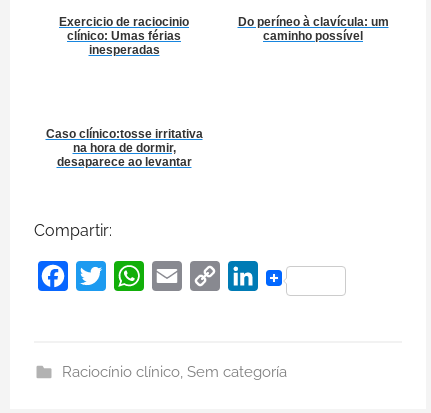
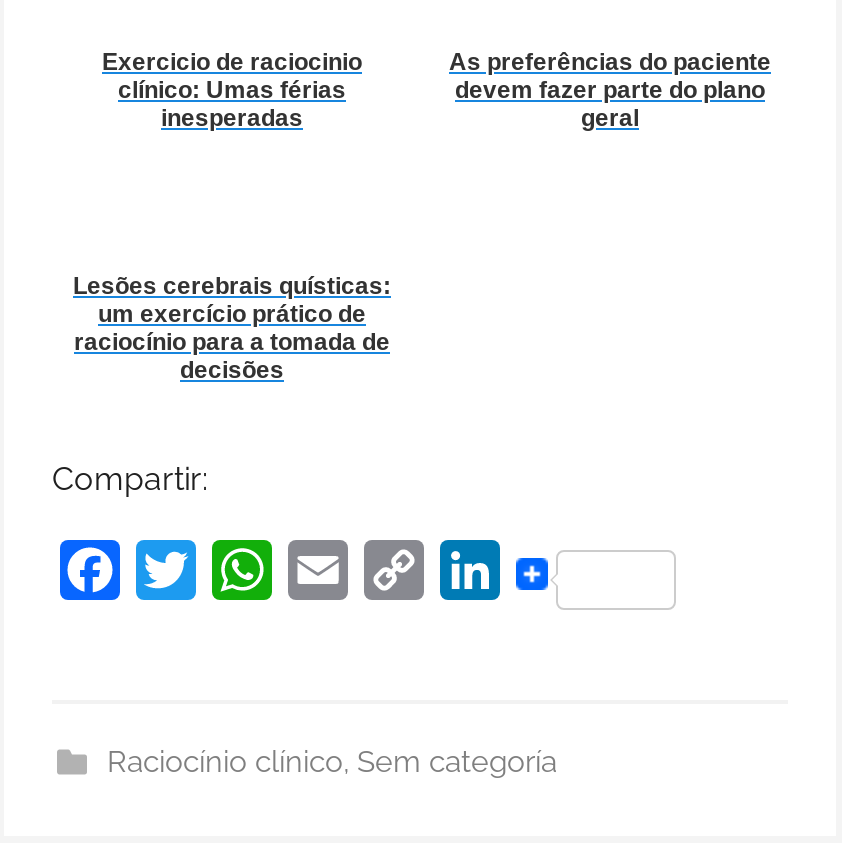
- Do períneo à clavícula: um
- caminho possível
+ As preferências do paciente
+ devem fazer parte do plano
+ geral

- Caso clínico:tosse irritativa
- na hora de dormir,
- desaparece ao levantar
+ Lesões cerebrais quísticas:
+ um exercício prático de
+ raciocínio para a tomada de
+ decisões
